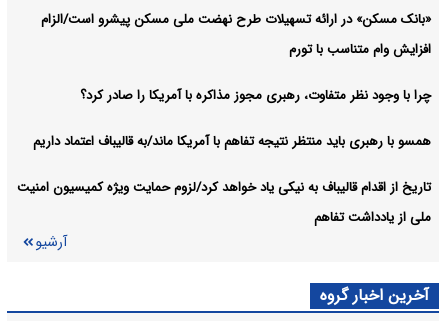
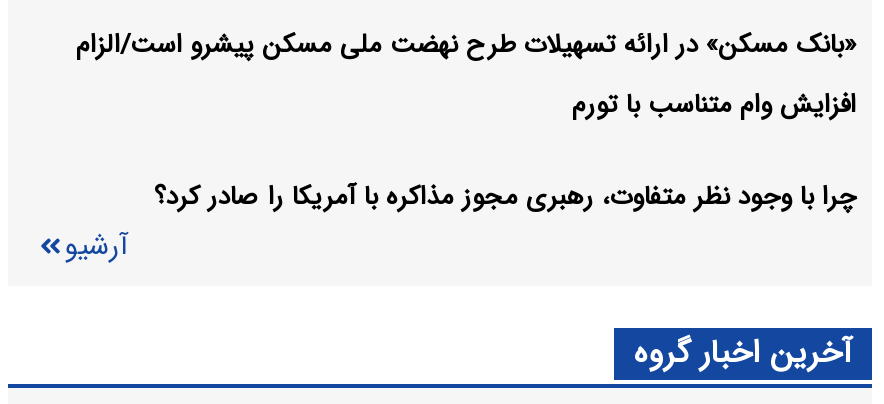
- همسو با رهبری باید منتظر نتیجه تفاهم با آمریکا ماند/به قالیباف اعتماد داریم
- تاریخ از اقدام قالیباف به نیکی یاد خواهد کرد/لزوم حمایت ویژه کمیسیون امنیت
- ملی از یادداشت تفاهم
